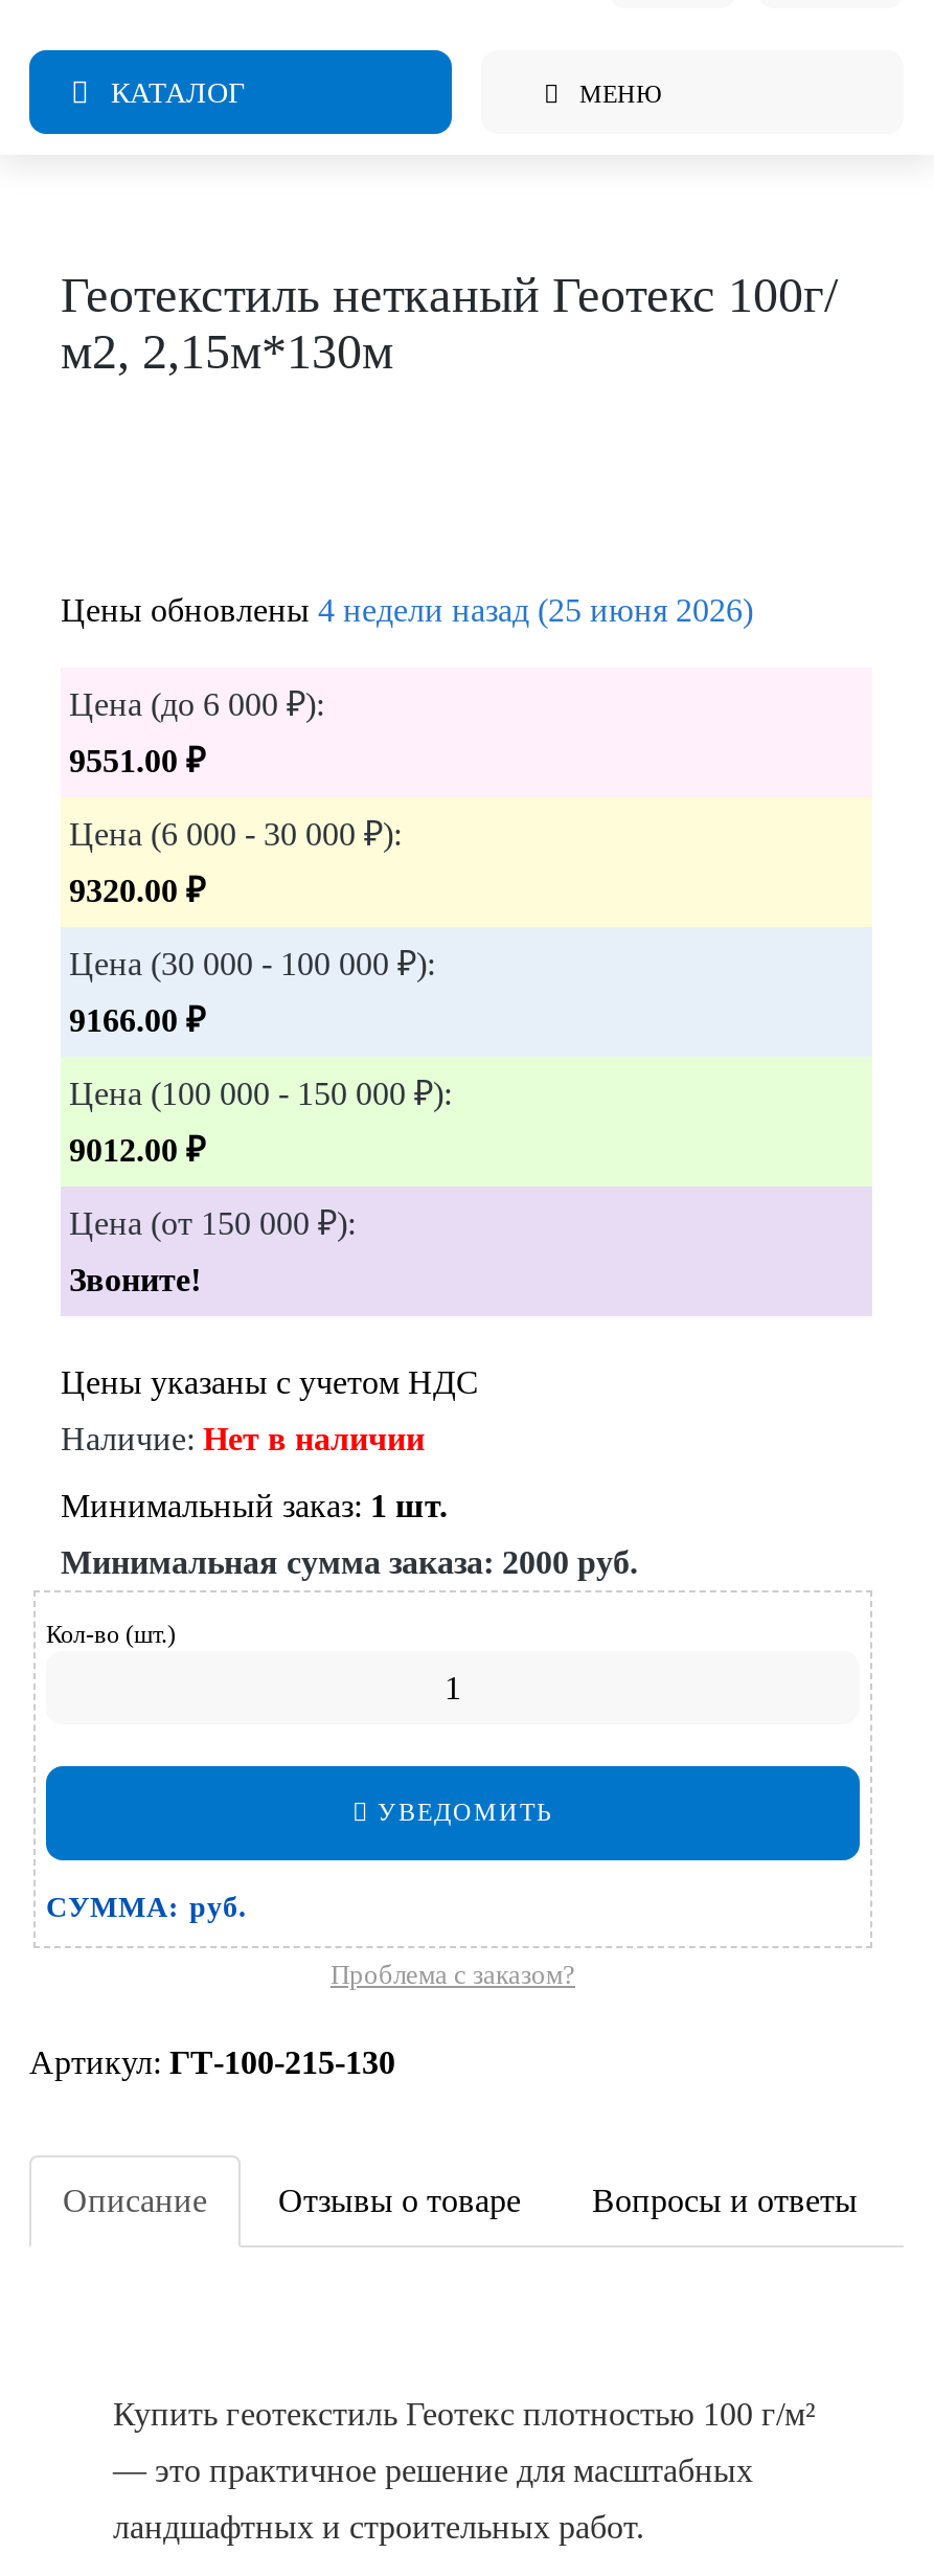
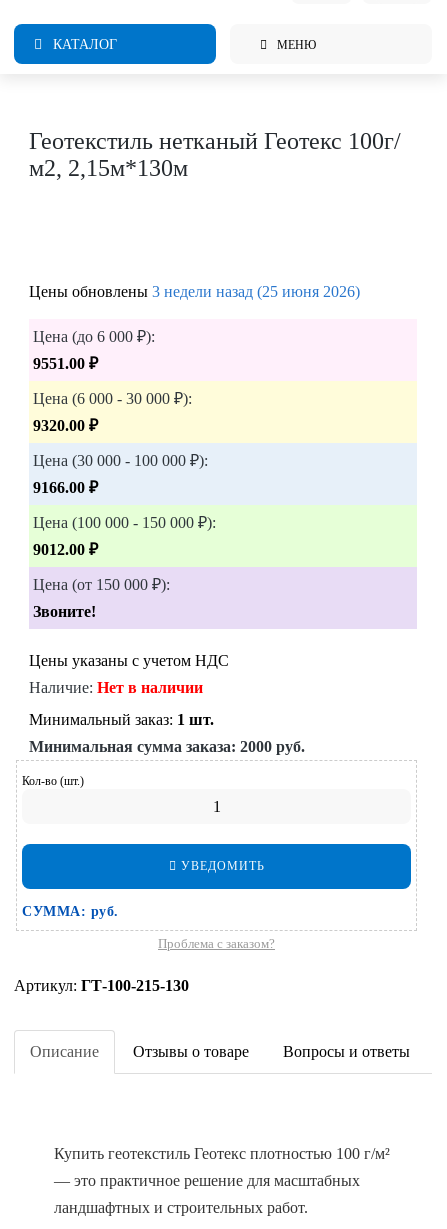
- Цены обновлены 4 недели назад (25 июня 2026)
+ Цены обновлены 3 недели назад (25 июня 2026)
